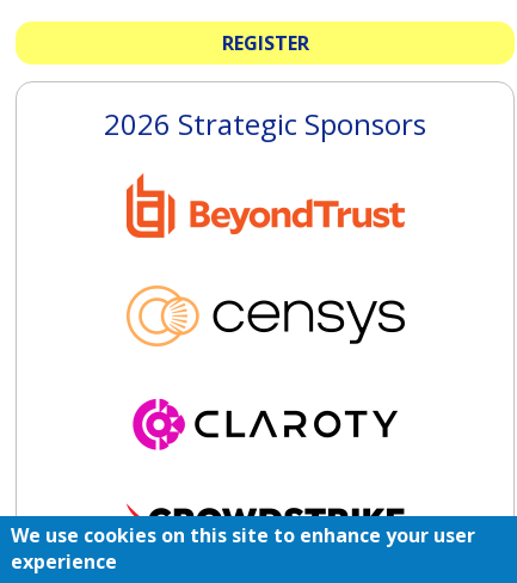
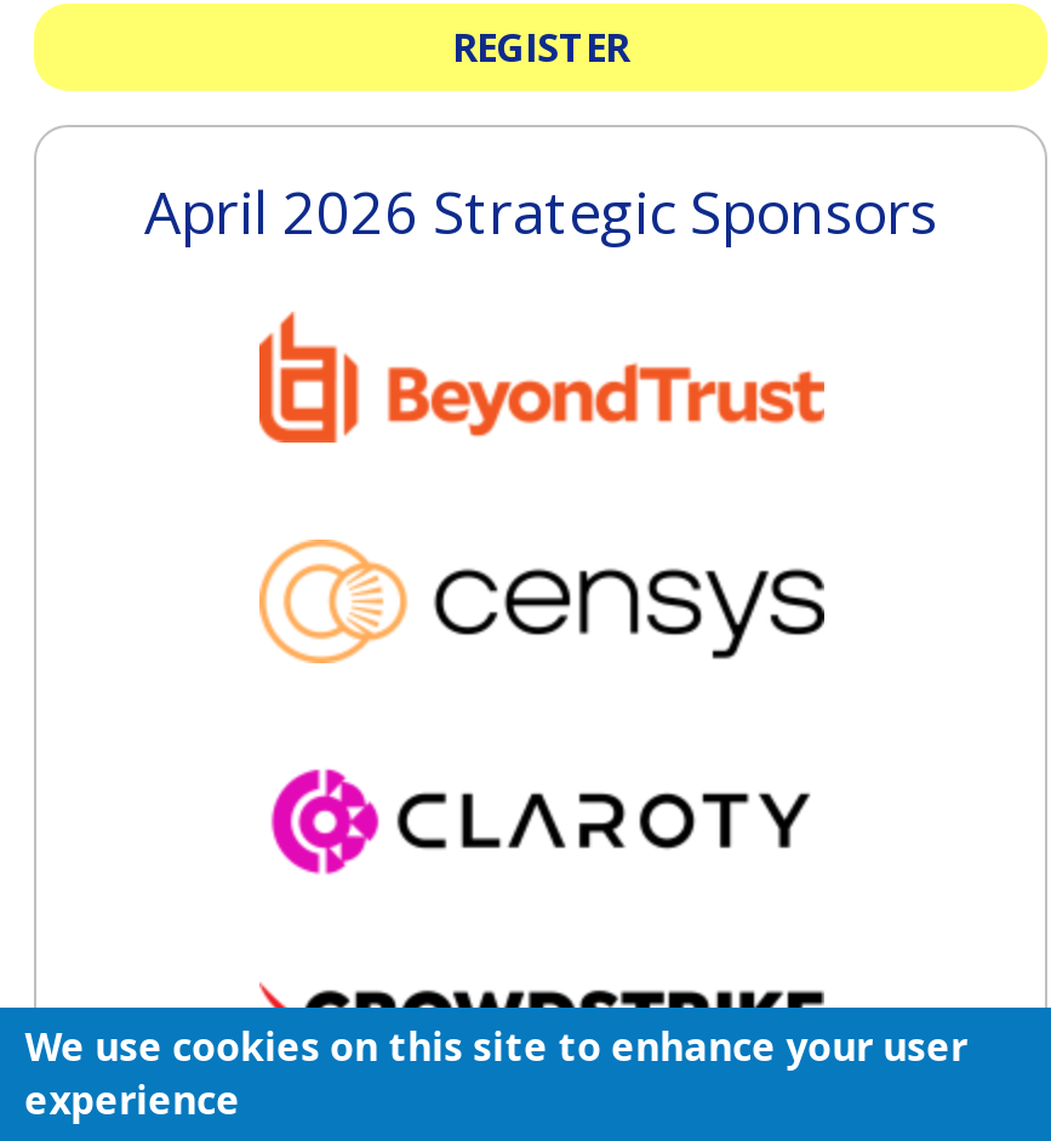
- 2026 Strategic Sponsors
+ April 2026 Strategic Sponsors
